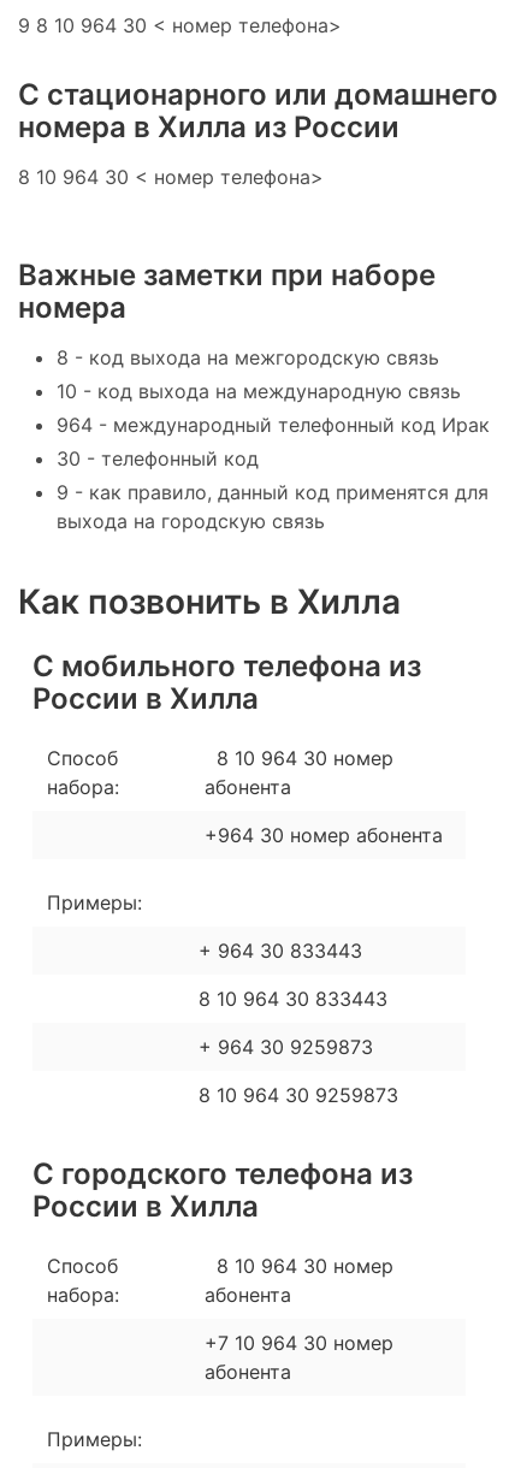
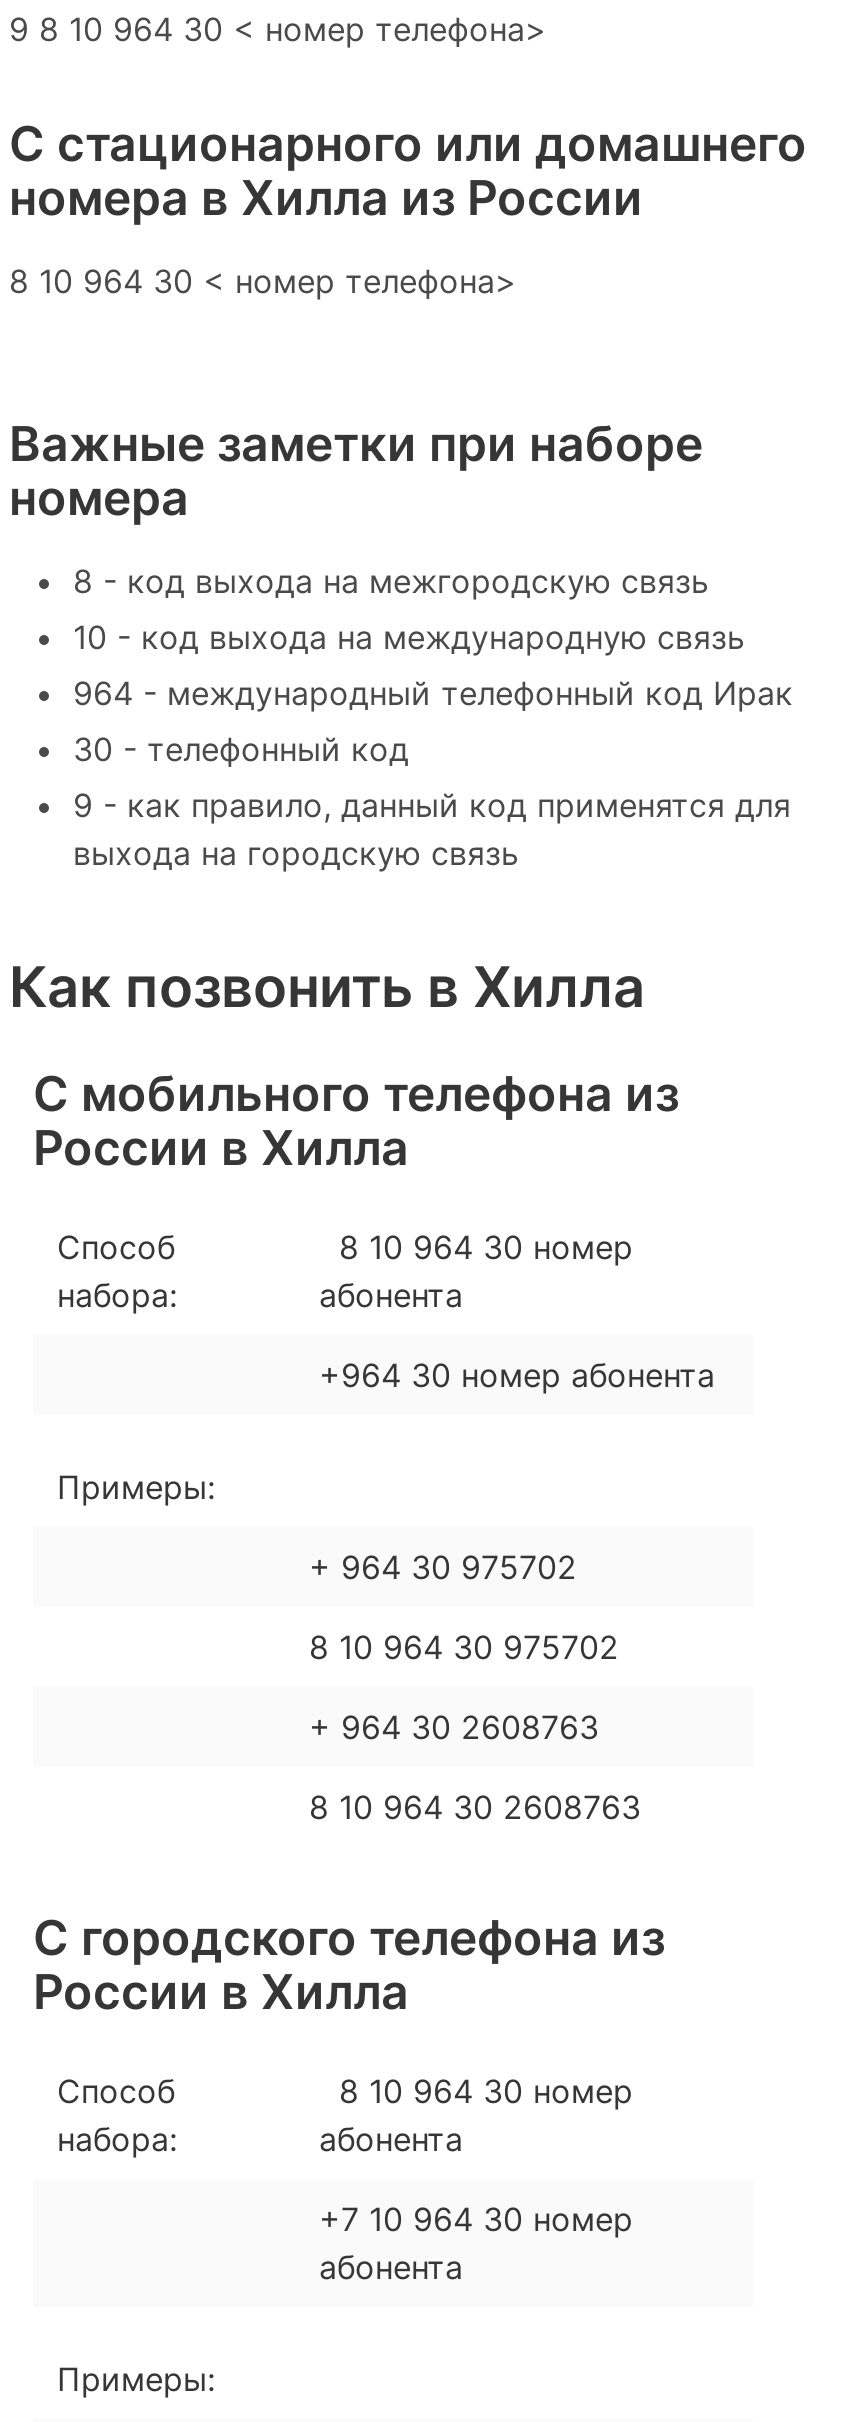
- + 964 30 833443
+ + 964 30 975702

- 8 10 964 30 833443
+ 8 10 964 30 975702

- + 964 30 9259873
+ + 964 30 2608763

- 8 10 964 30 9259873
+ 8 10 964 30 2608763
